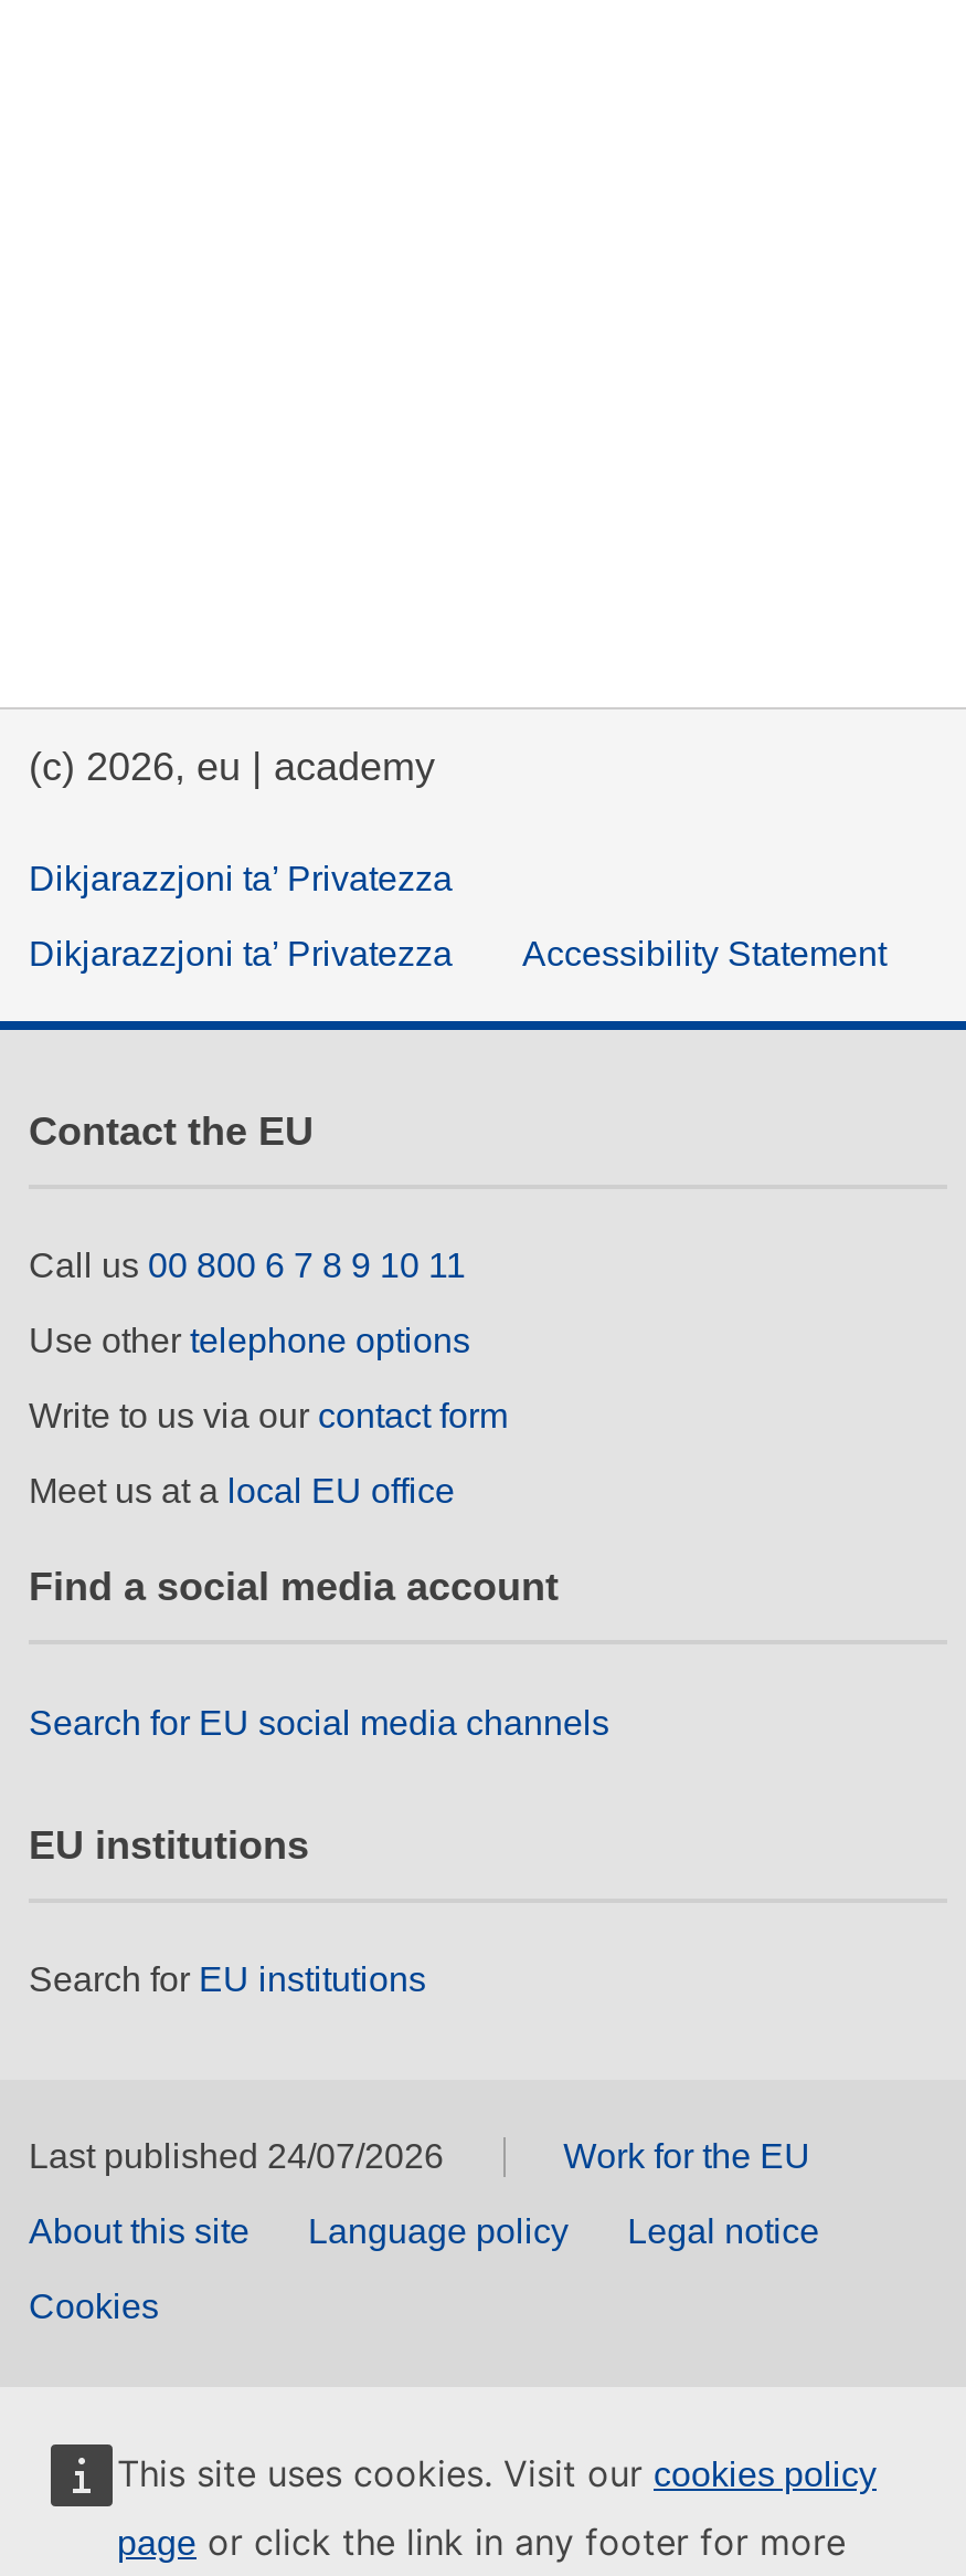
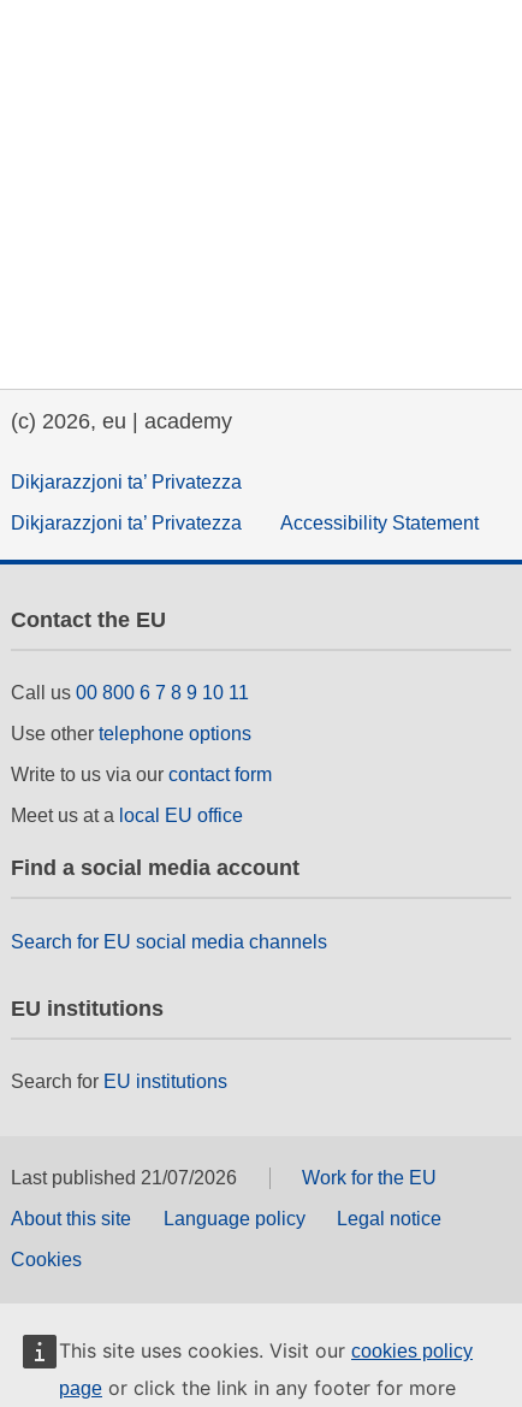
- Last published 24/07/2026
+ Last published 21/07/2026
